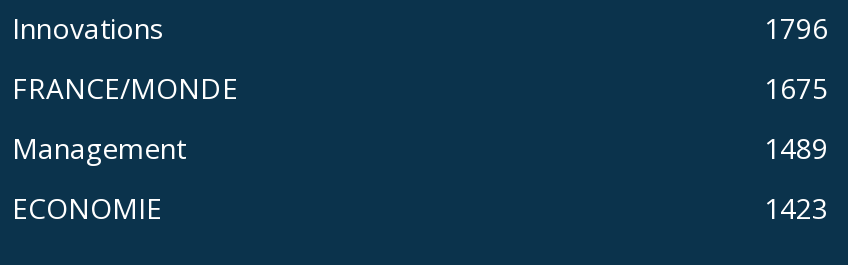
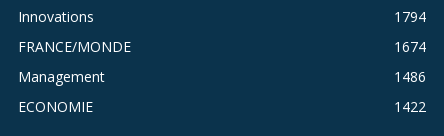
- 1796
+ 1794

- 1675
+ 1674

- 1489
+ 1486

- 1423
+ 1422
